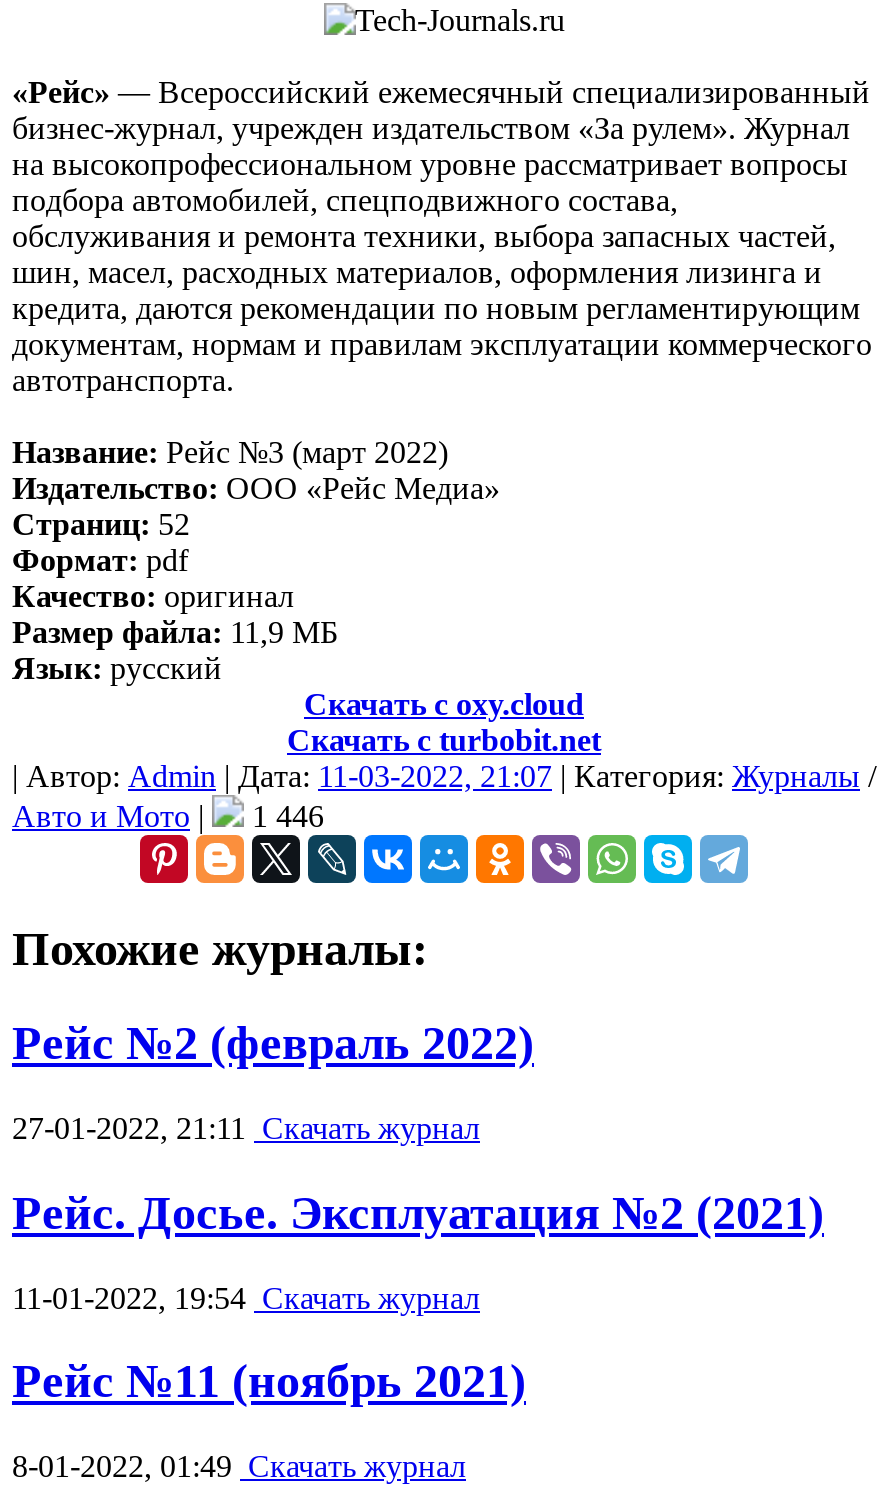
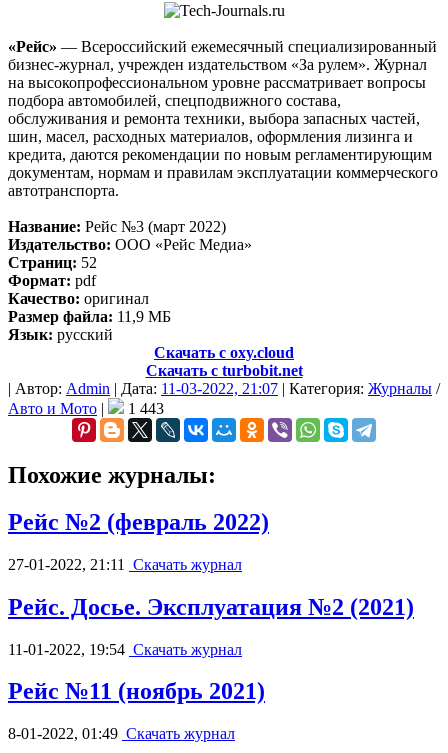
- 1 446
+ 1 443
